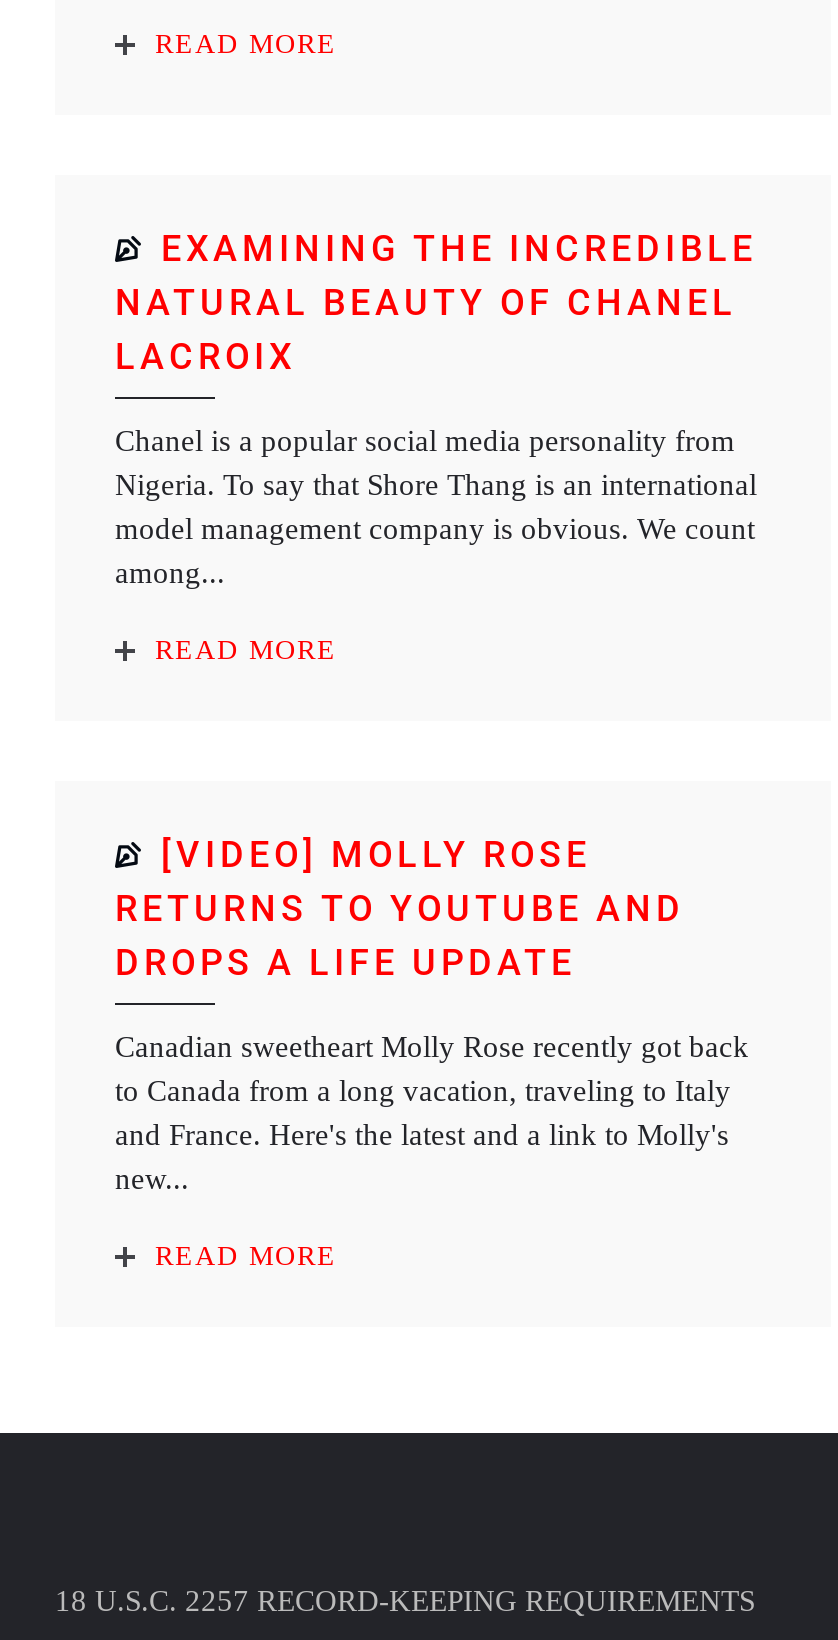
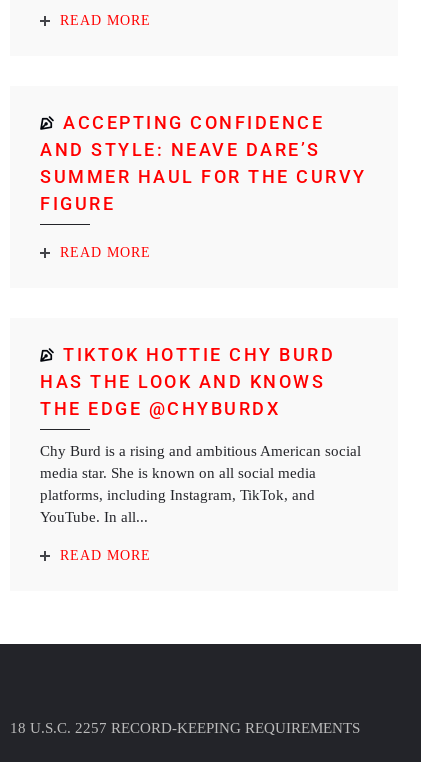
- EXAMINING THE INCREDIBLE
- NATURAL BEAUTY OF CHANEL
- LACROIX
- Chanel is a popular social media personality from
- Nigeria. To say that Shore Thang is an international
- model management company is obvious. We count
- among...
+ ACCEPTING CONFIDENCE
+ AND STYLE: NEAVE DARE’S
+ SUMMER HAUL FOR THE CURVY
+ FIGURE

- [VIDEO] MOLLY ROSE
- RETURNS TO YOUTUBE AND
- DROPS A LIFE UPDATE
+ TIKTOK HOTTIE CHY BURD
+ HAS THE LOOK AND KNOWS
+ THE EDGE @CHYBURDX

- Canadian sweetheart Molly Rose recently got back
- to Canada from a long vacation, traveling to Italy
- and France. Here's the latest and a link to Molly's
- new...
+ Chy Burd is a rising and ambitious American social
+ media star. She is known on all social media
+ platforms, including Instagram, TikTok, and
+ YouTube. In all...
